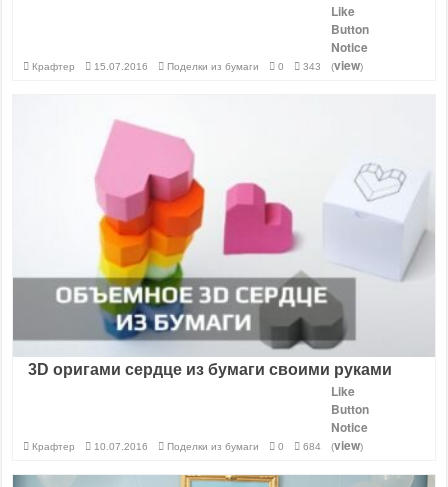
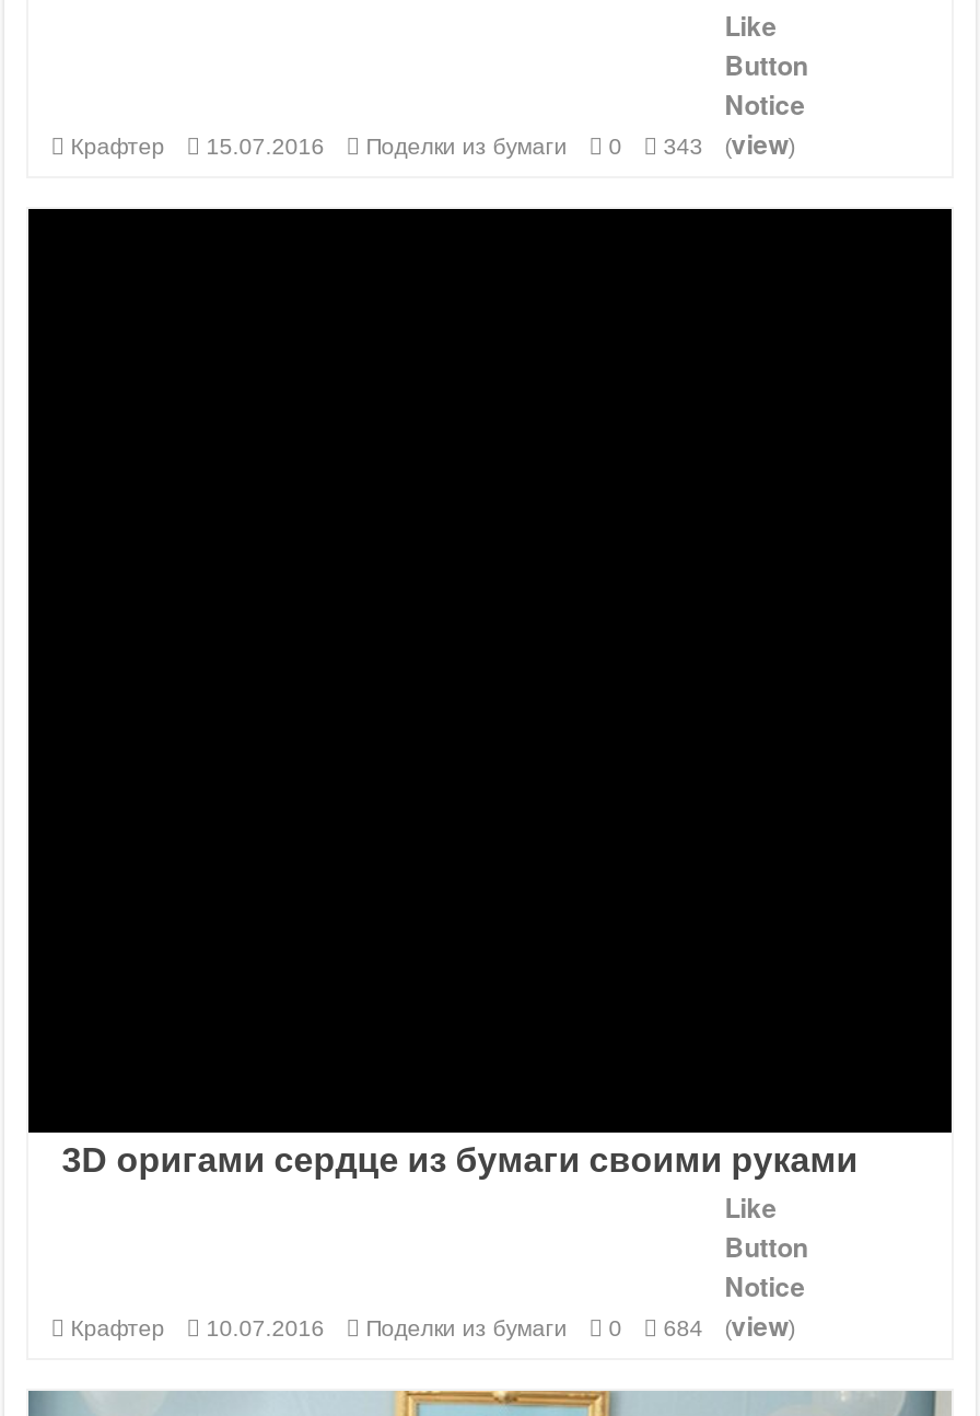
- [image]
